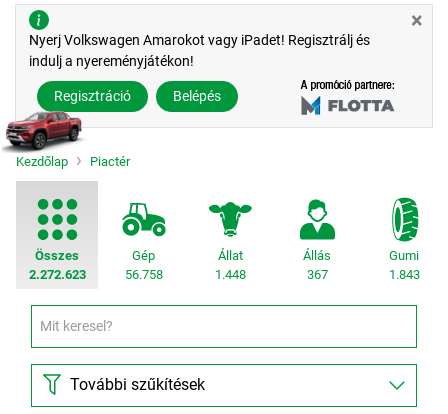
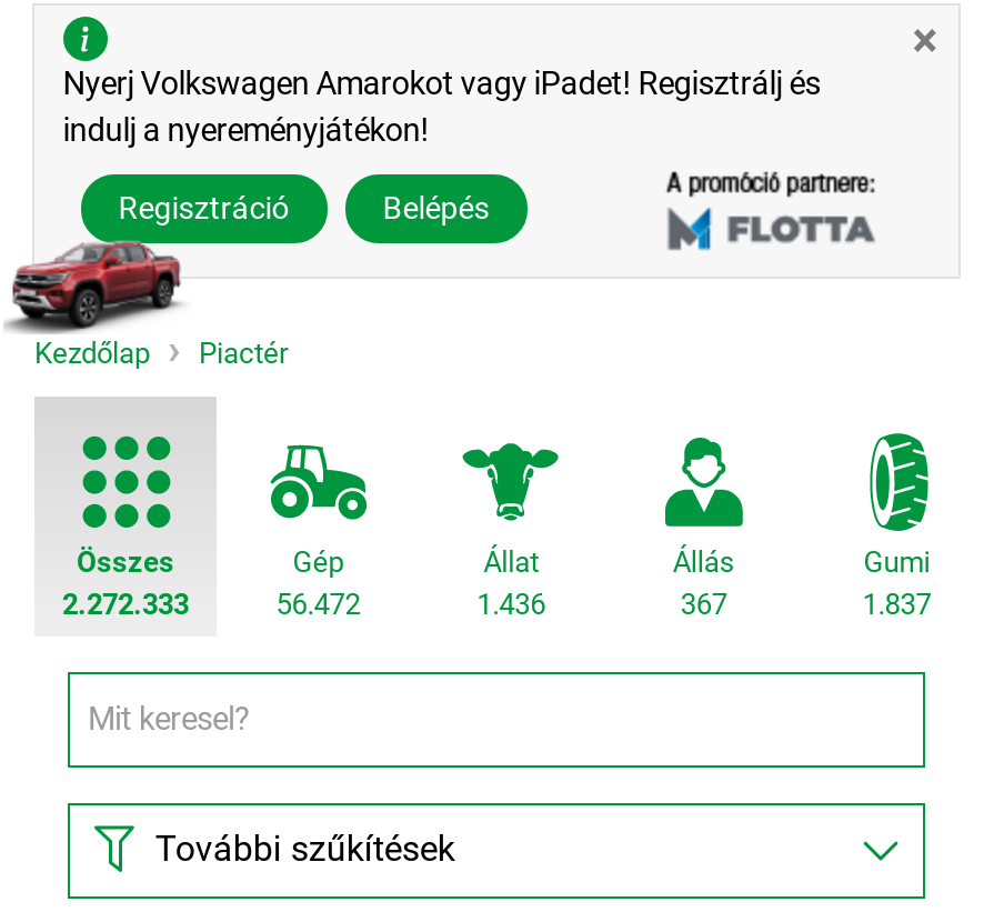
- 2.272.623
+ 2.272.333

- 56.758
+ 56.472

- 1.448
+ 1.436

- 1.843
+ 1.837
